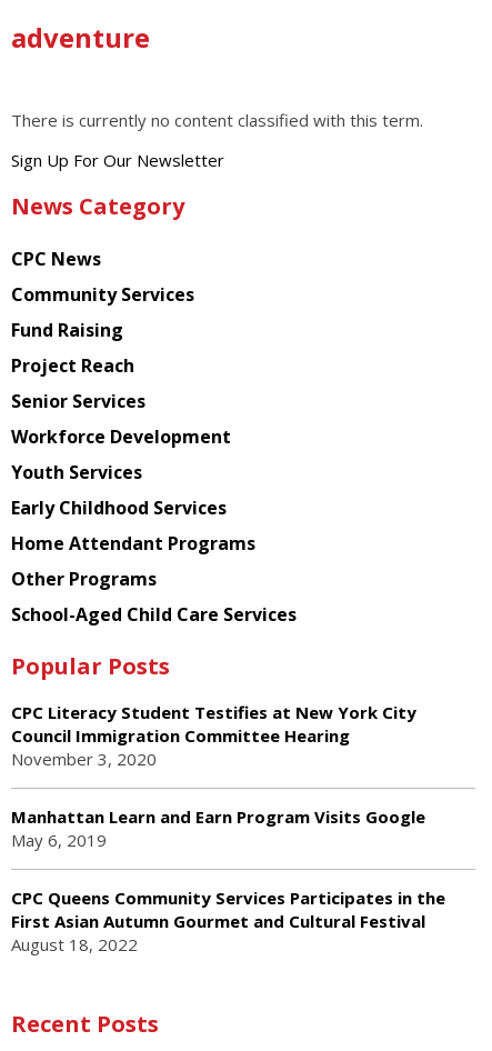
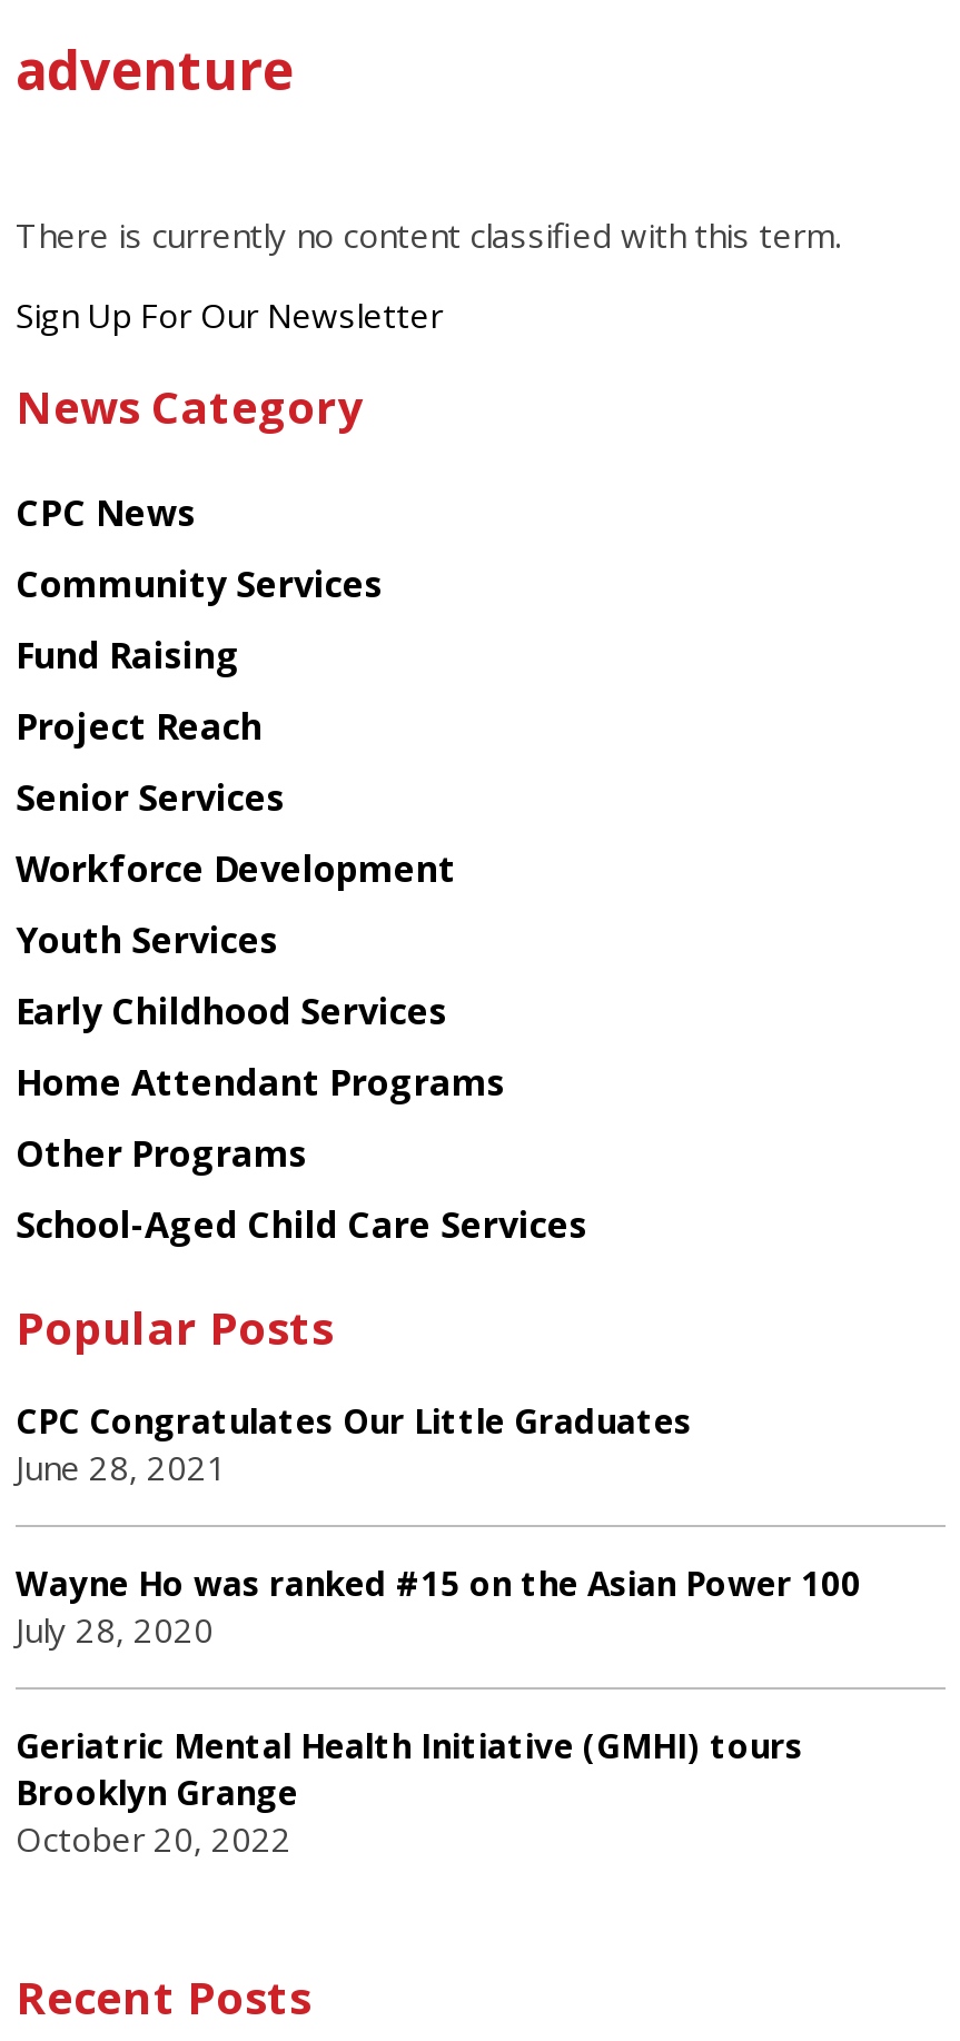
- CPC Literacy Student Testifies at New York City
- Council Immigration Committee Hearing
- November 3, 2020
+ CPC Congratulates Our Little Graduates
+ June 28, 2021

- Manhattan Learn and Earn Program Visits Google
- May 6, 2019
+ Wayne Ho was ranked #15 on the Asian Power 100
+ July 28, 2020

- CPC Queens Community Services Participates in the
- First Asian Autumn Gourmet and Cultural Festival
- August 18, 2022
+ Geriatric Mental Health Initiative (GMHI) tours
+ Brooklyn Grange
+ October 20, 2022
